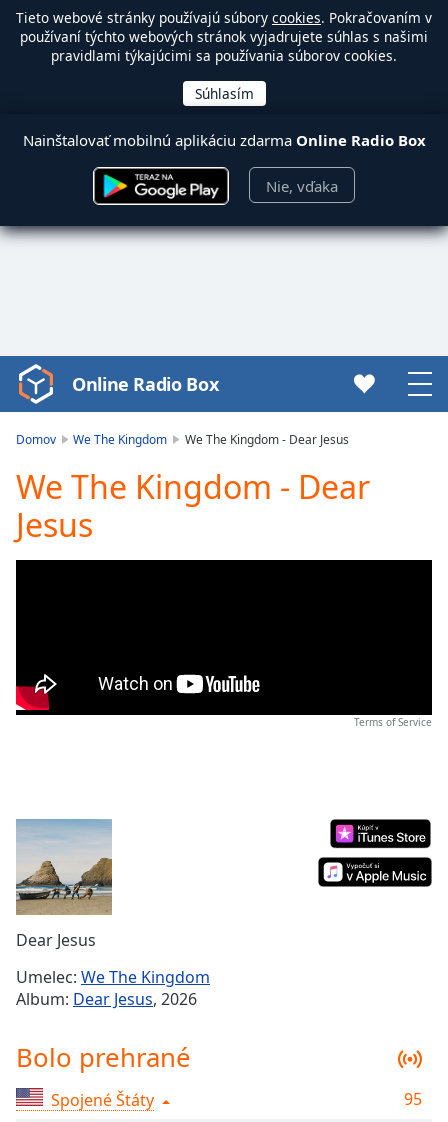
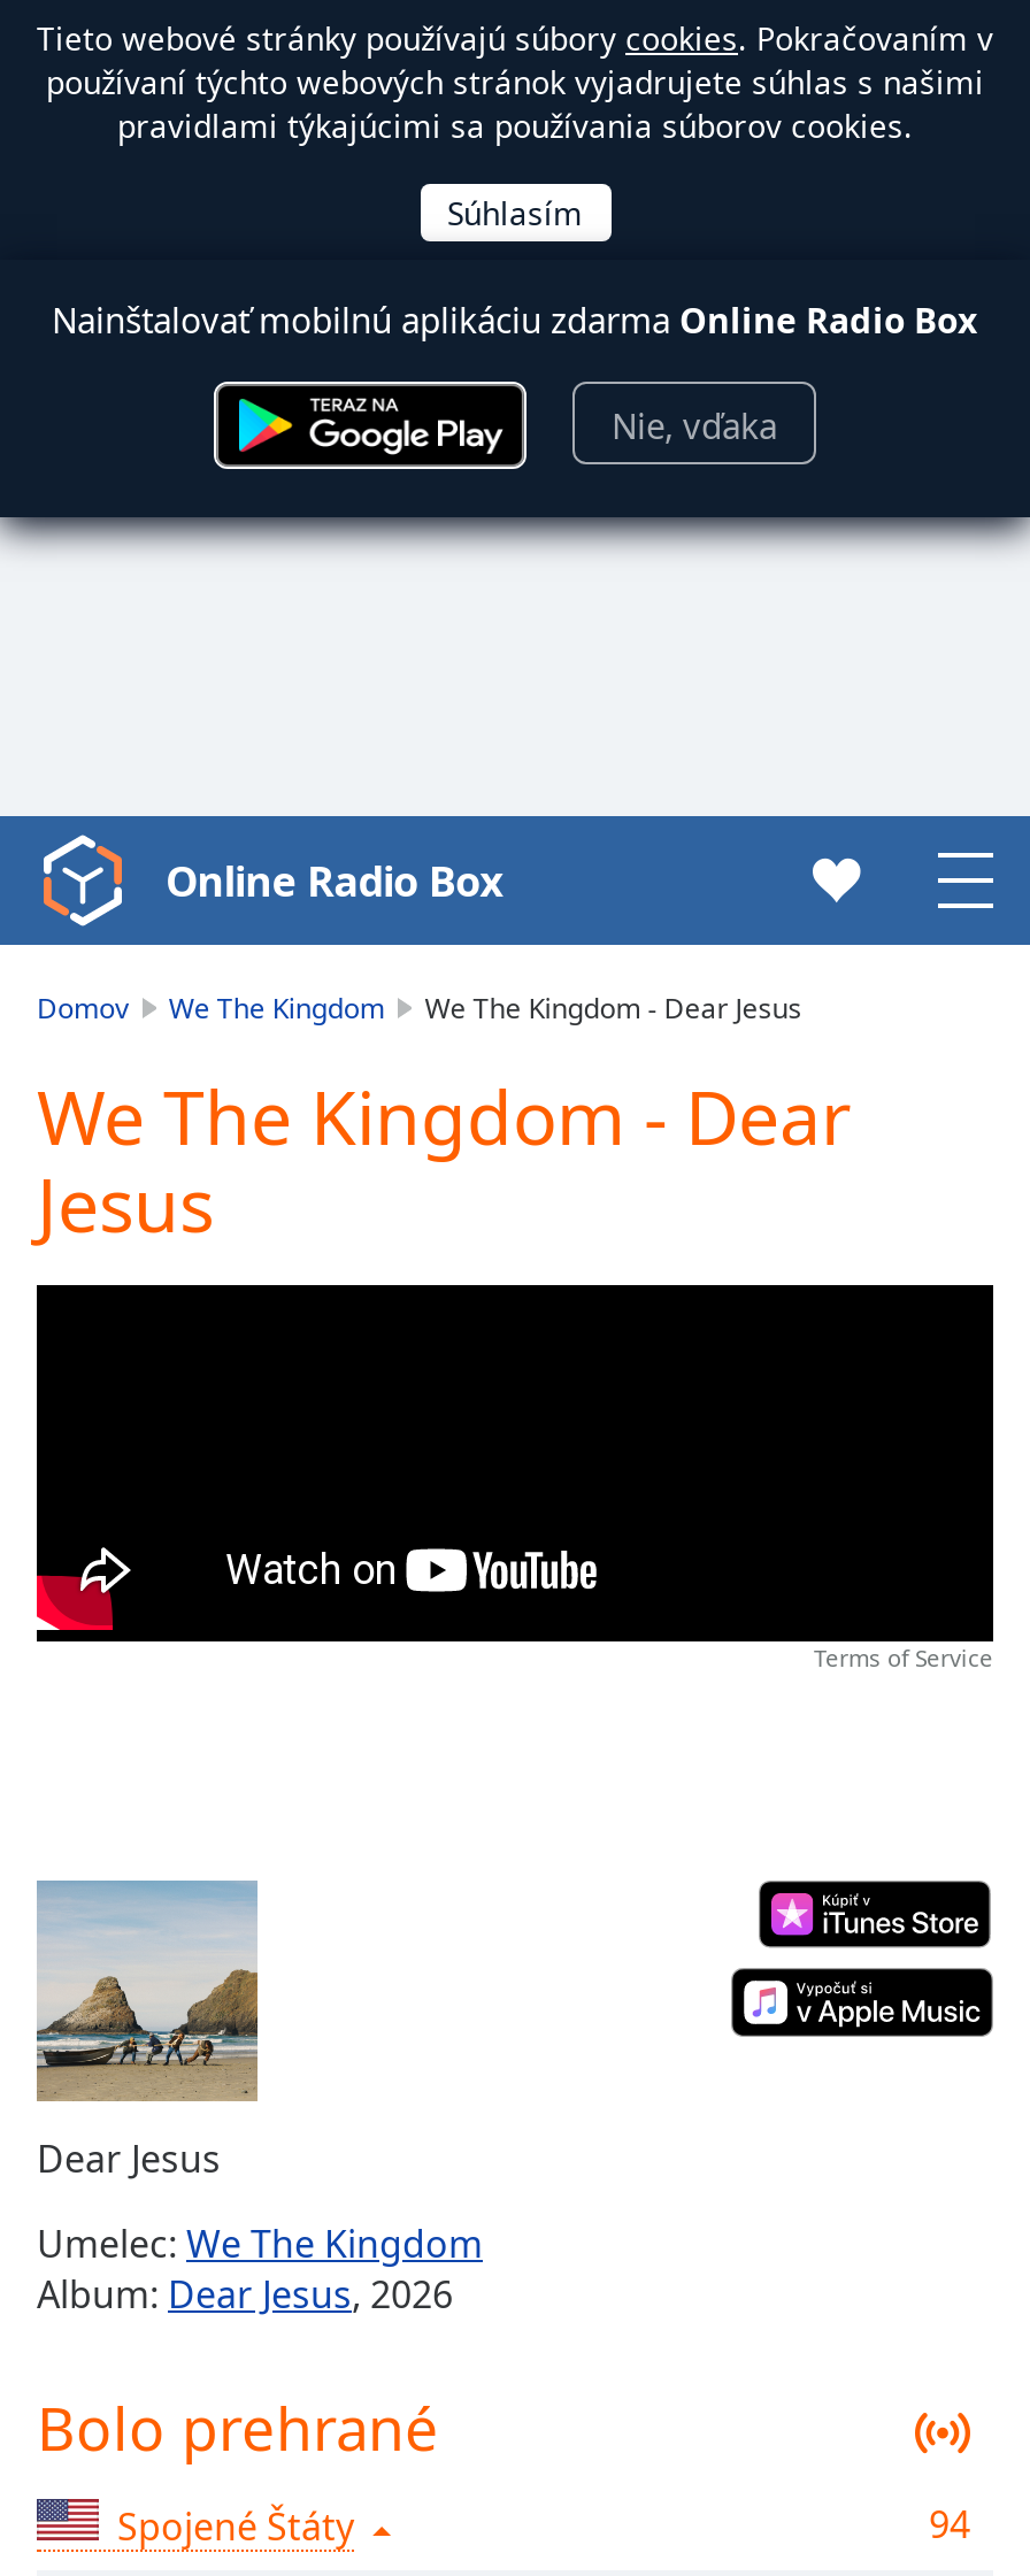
- 95
+ 94
